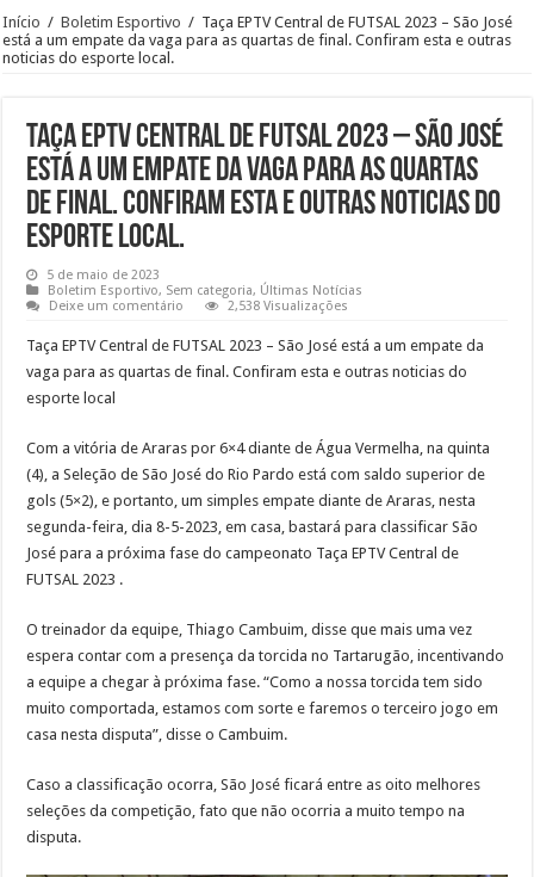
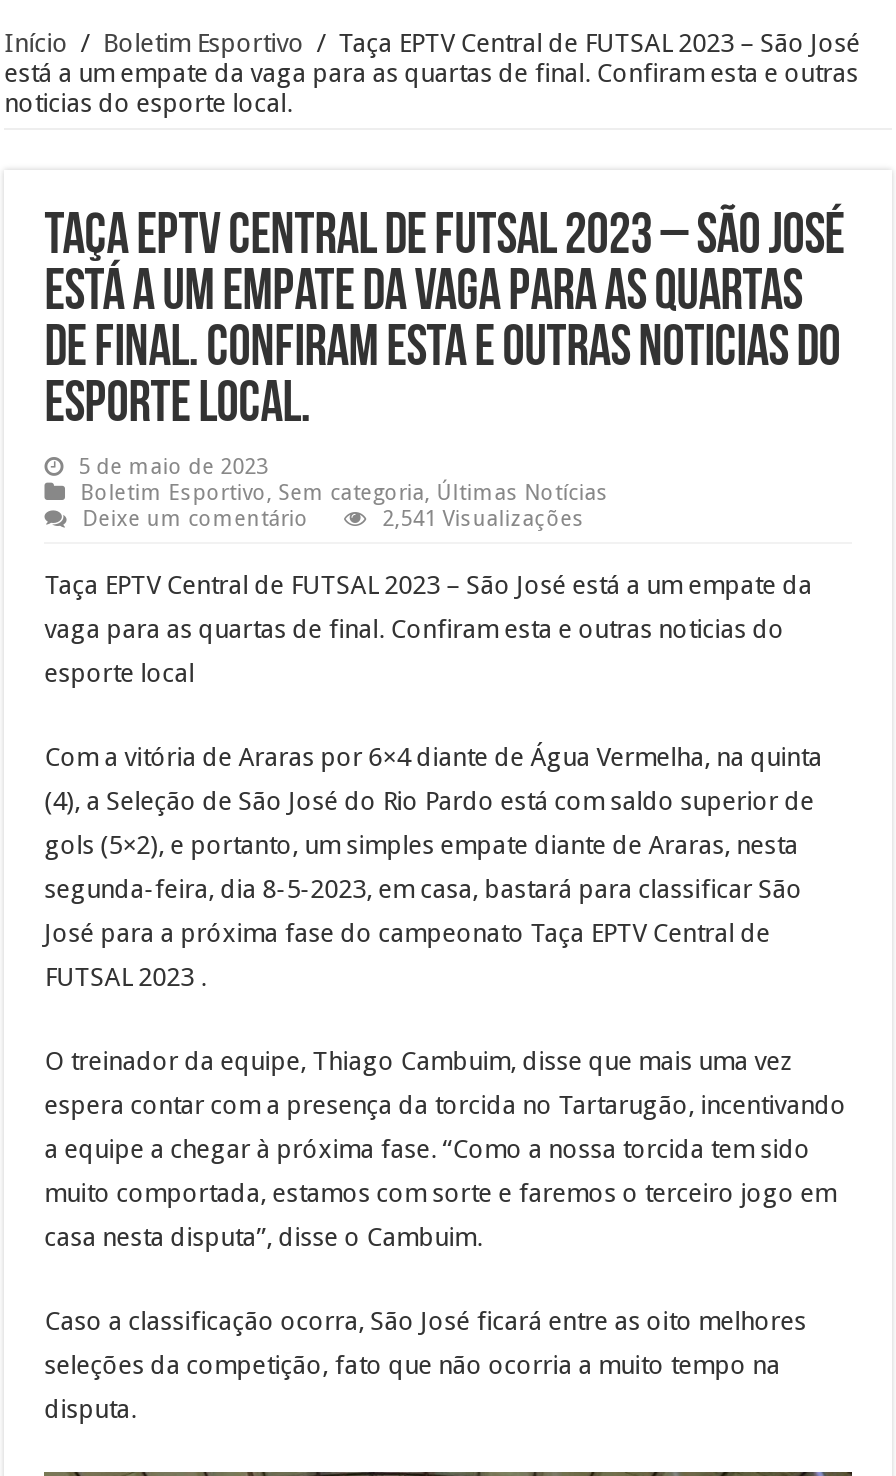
- 2,538 Visualizações
+ 2,541 Visualizações
